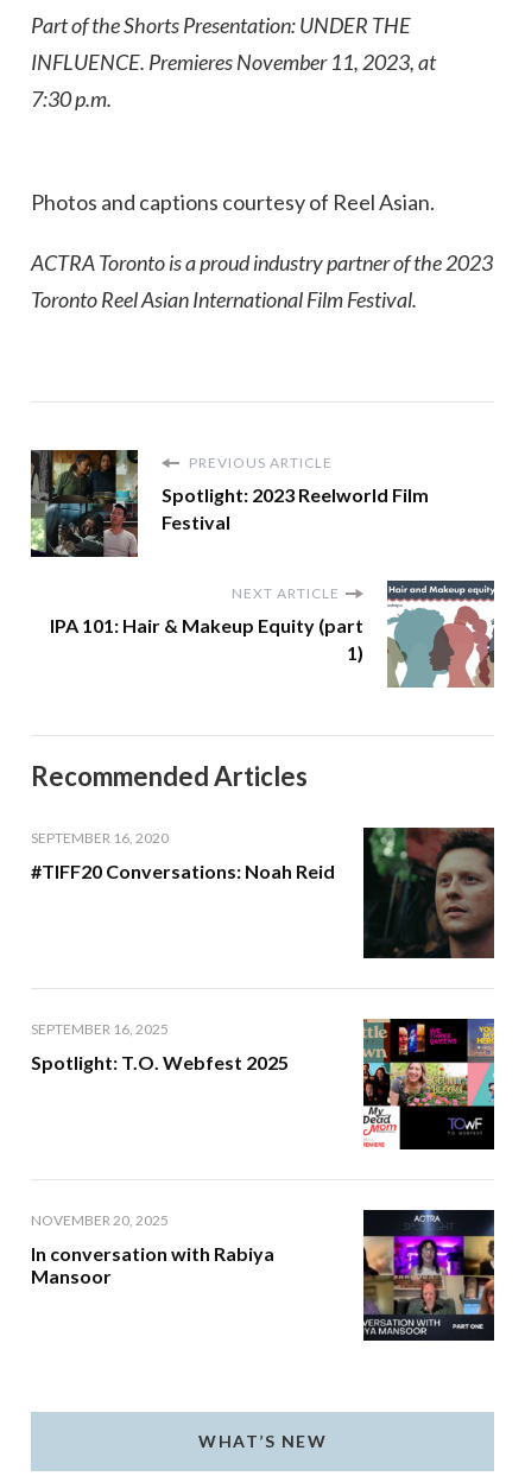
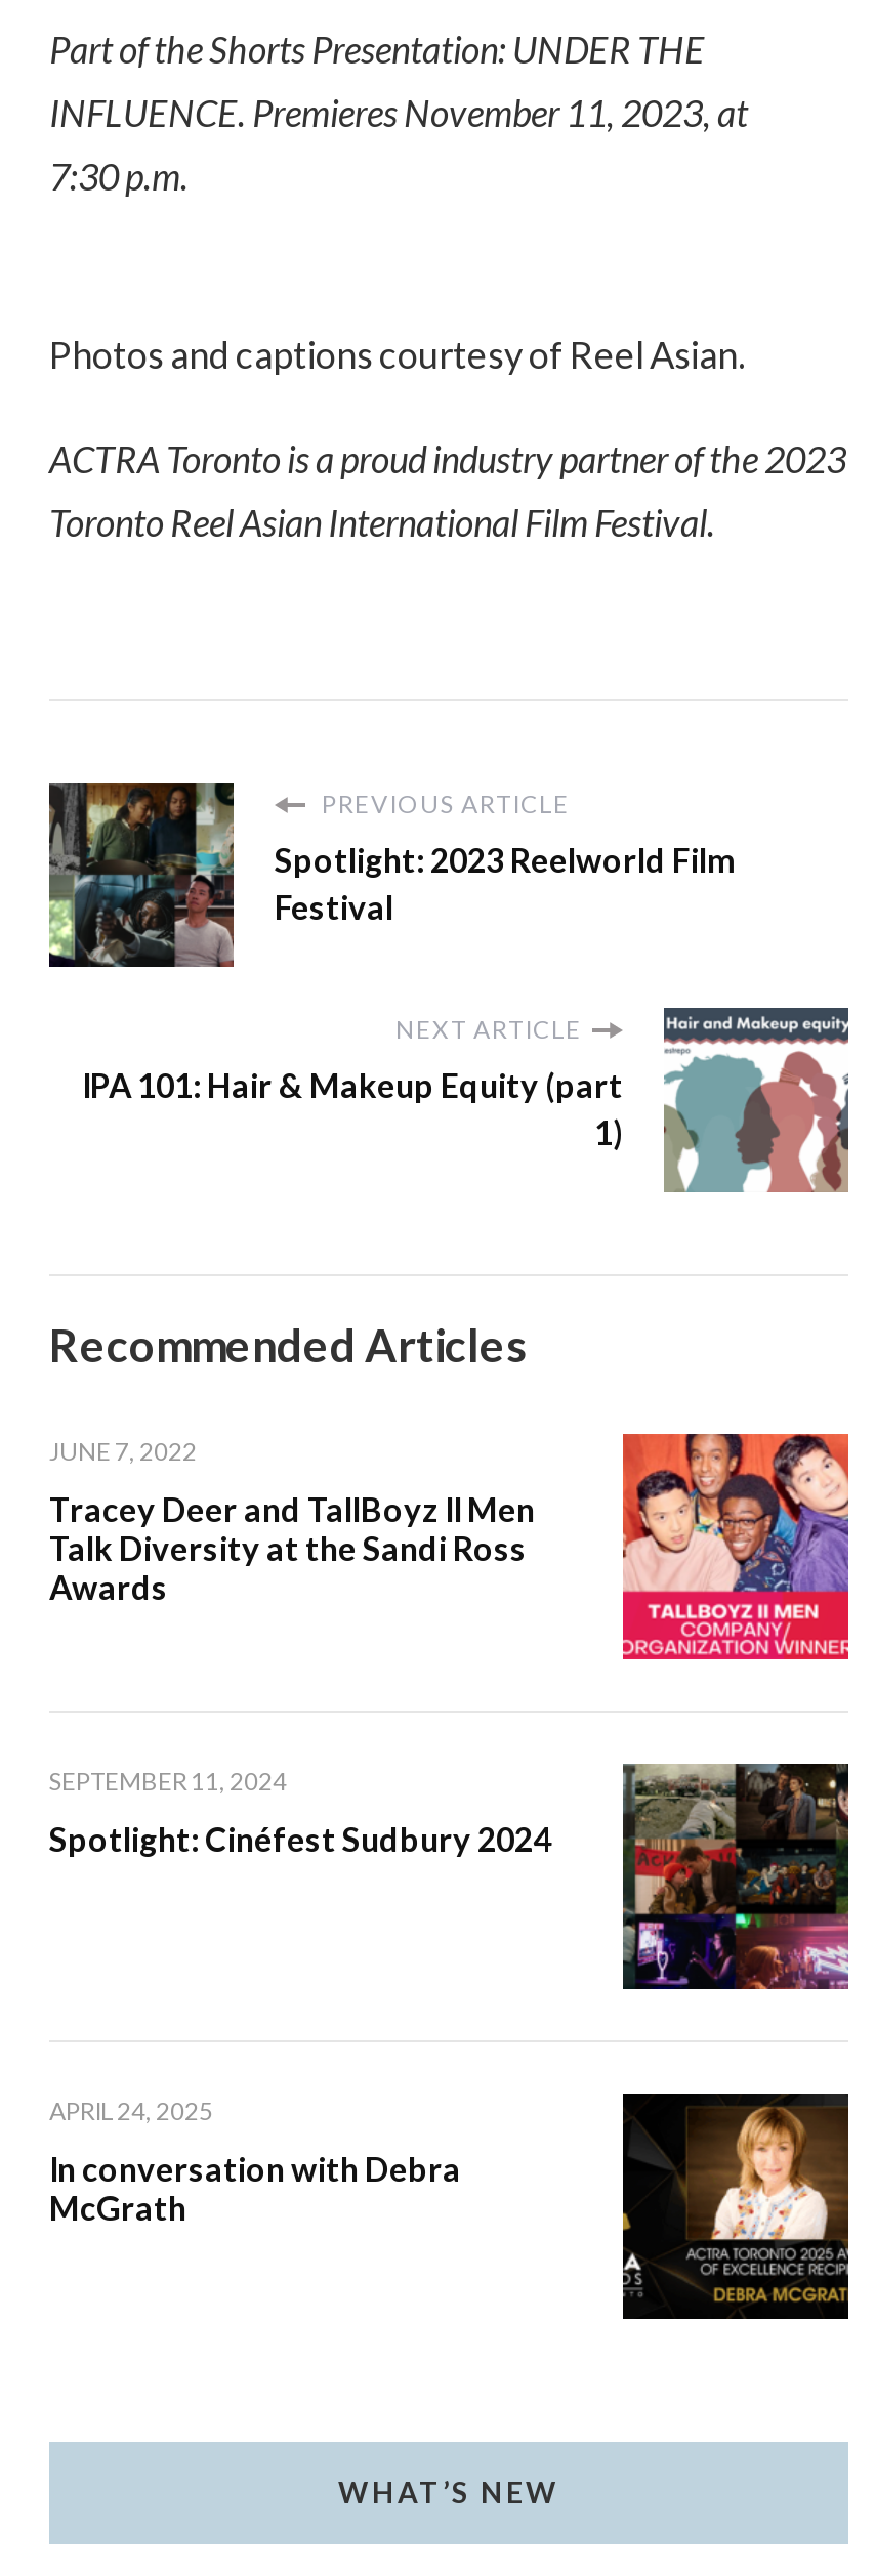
- SEPTEMBER 16, 2020
+ JUNE 7, 2022

- [image]
+ [image]

- #TIFF20 Conversations: Noah Reid
+ Tracey Deer and TallBoyz II Men
+ Talk Diversity at the Sandi Ross
+ Awards

- SEPTEMBER 16, 2025
+ SEPTEMBER 11, 2024

- [image]
+ [image]

- Spotlight: T.O. Webfest 2025
+ Spotlight: Cinéfest Sudbury 2024

- NOVEMBER 20, 2025
+ APRIL 24, 2025

- [image]
+ [image]

- In conversation with Rabiya
- Mansoor
+ In conversation with Debra
+ McGrath
